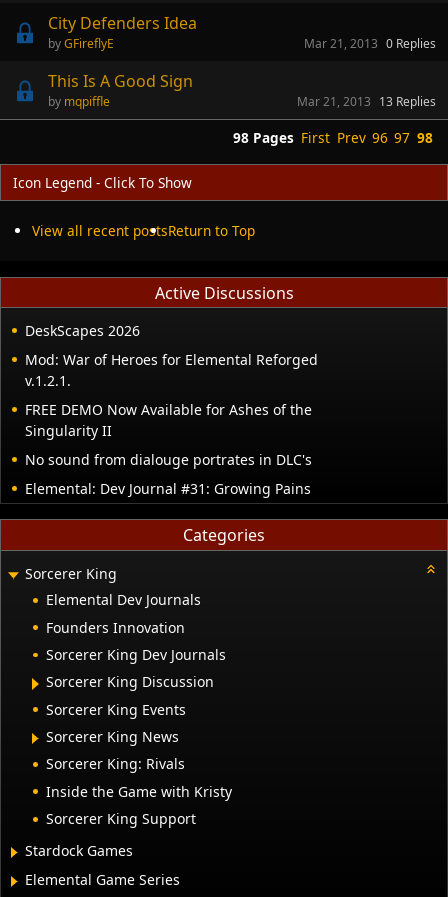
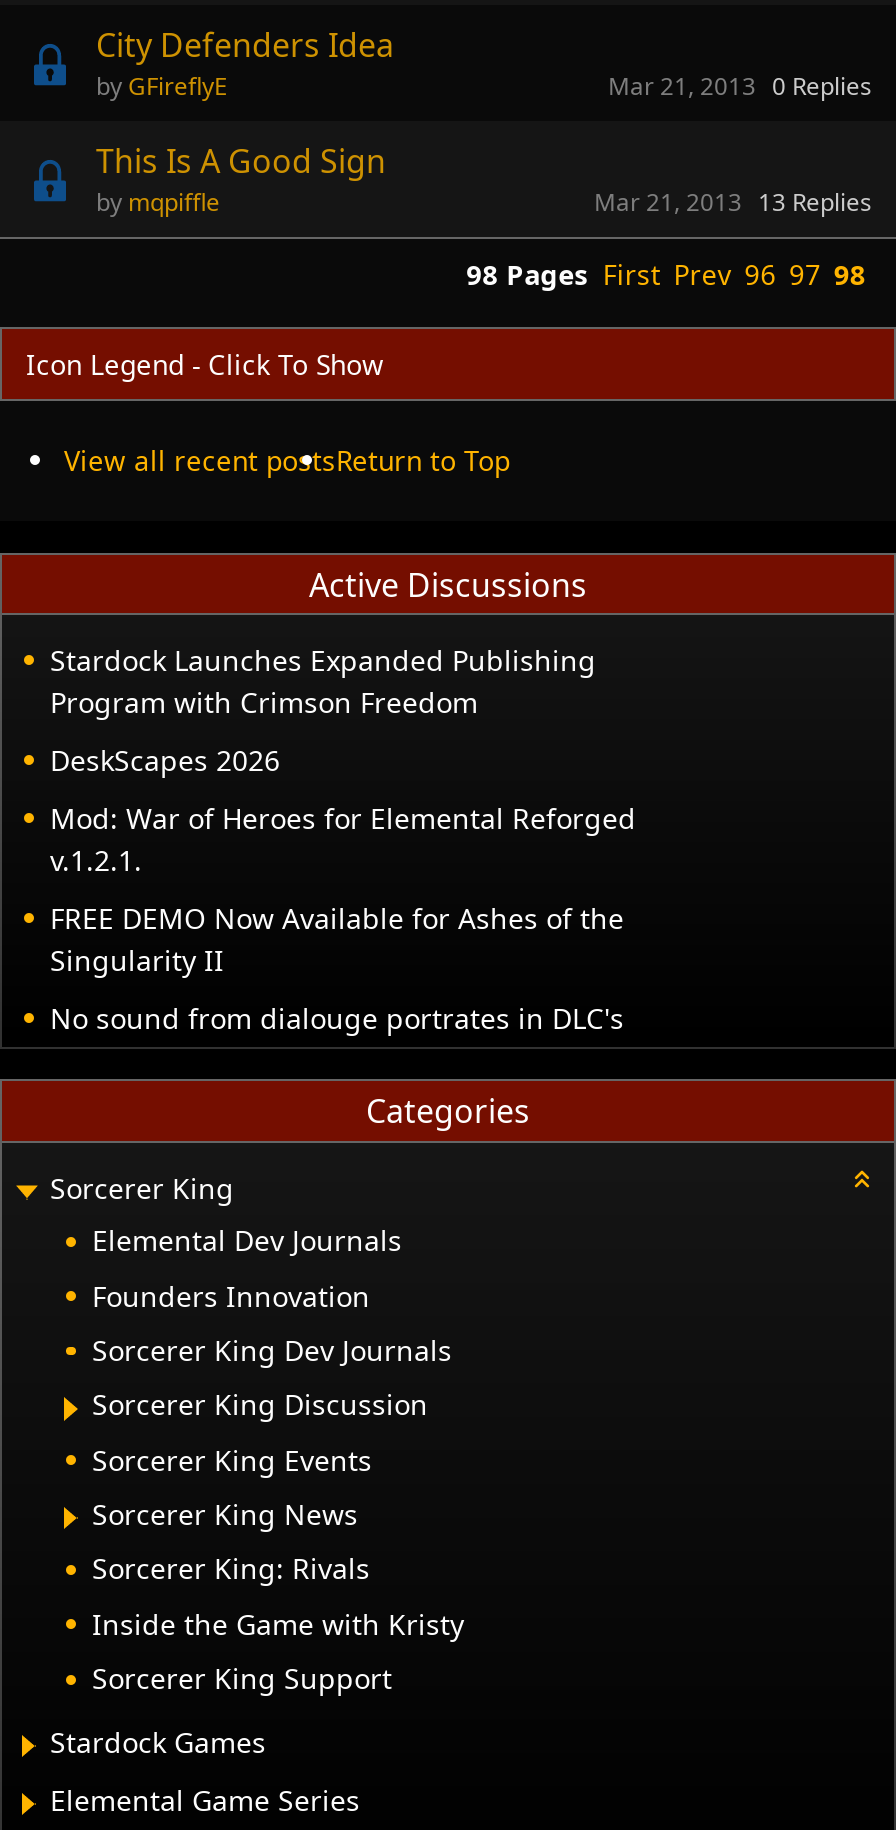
+ Stardock Launches Expanded Publishing
+ Program with Crimson Freedom

moved down: DeskScapes 2026 | Mod: War of Heroes for Elemental Reforged | v.1.2.1. | FREE DEMO Now Available for Ashes of the | Singularity II | No sound from dialouge portrates in DLC's

- Elemental: Dev Journal #31: Growing Pains
